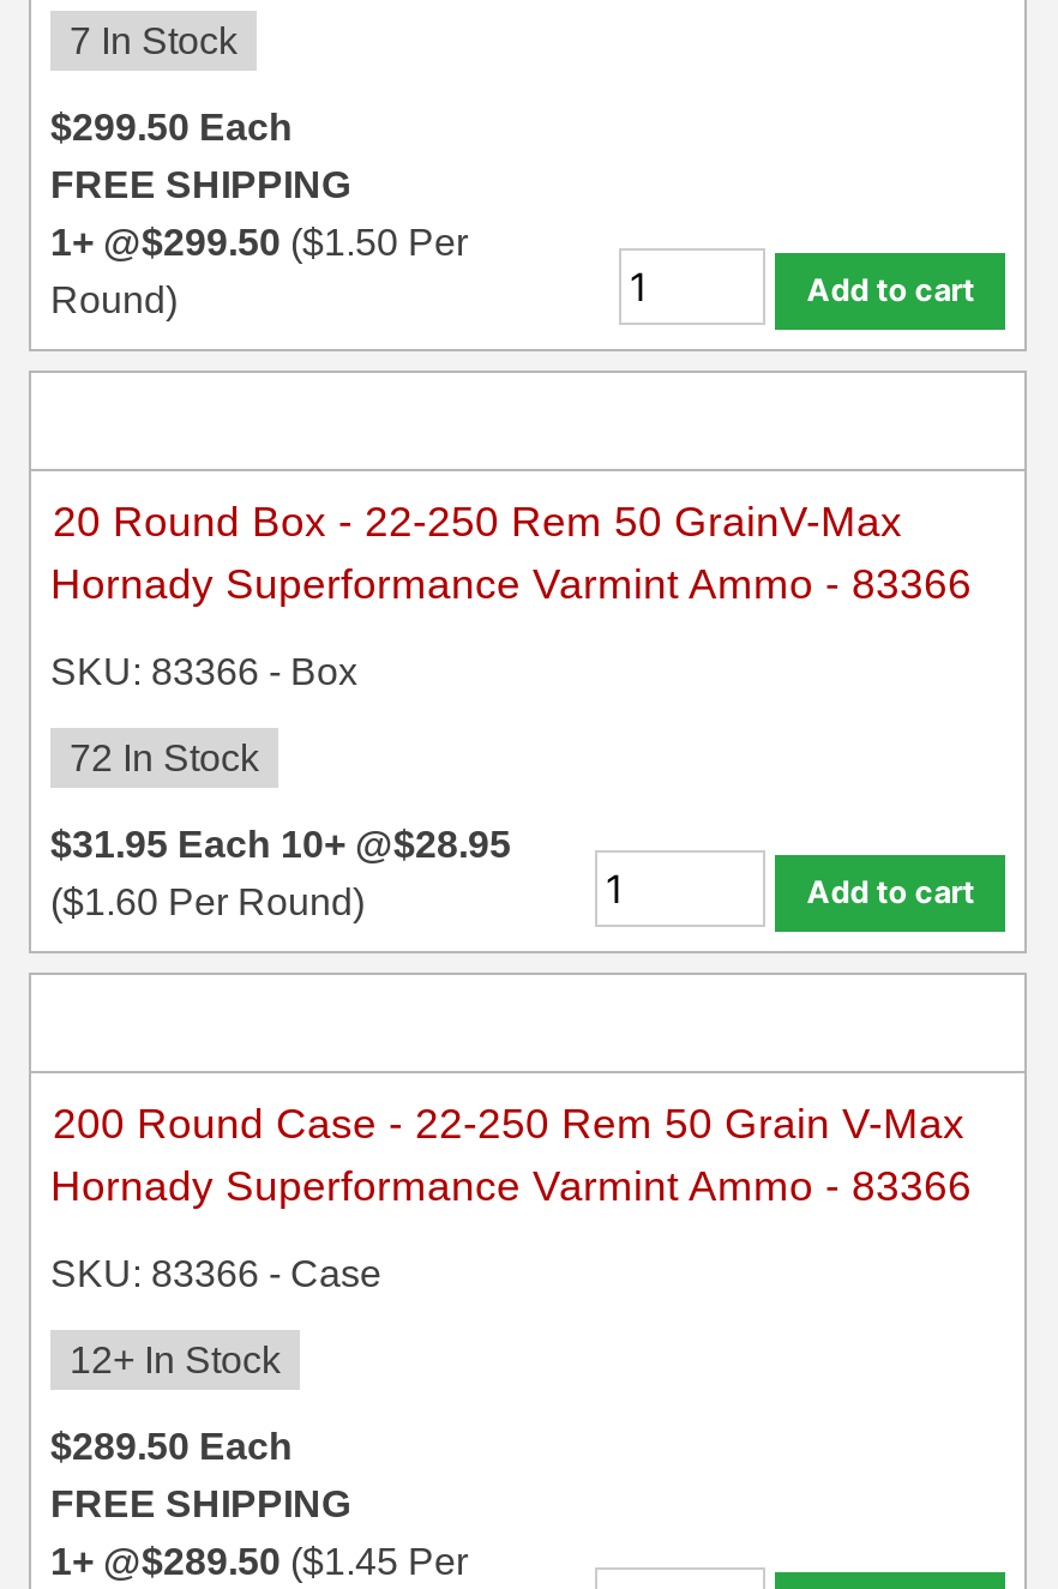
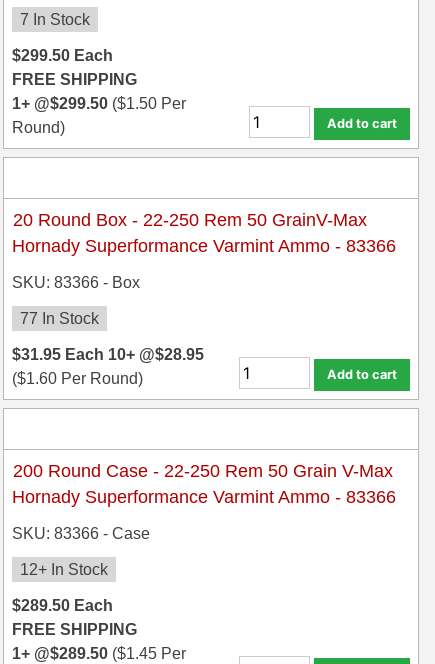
- 72 In Stock
+ 77 In Stock
